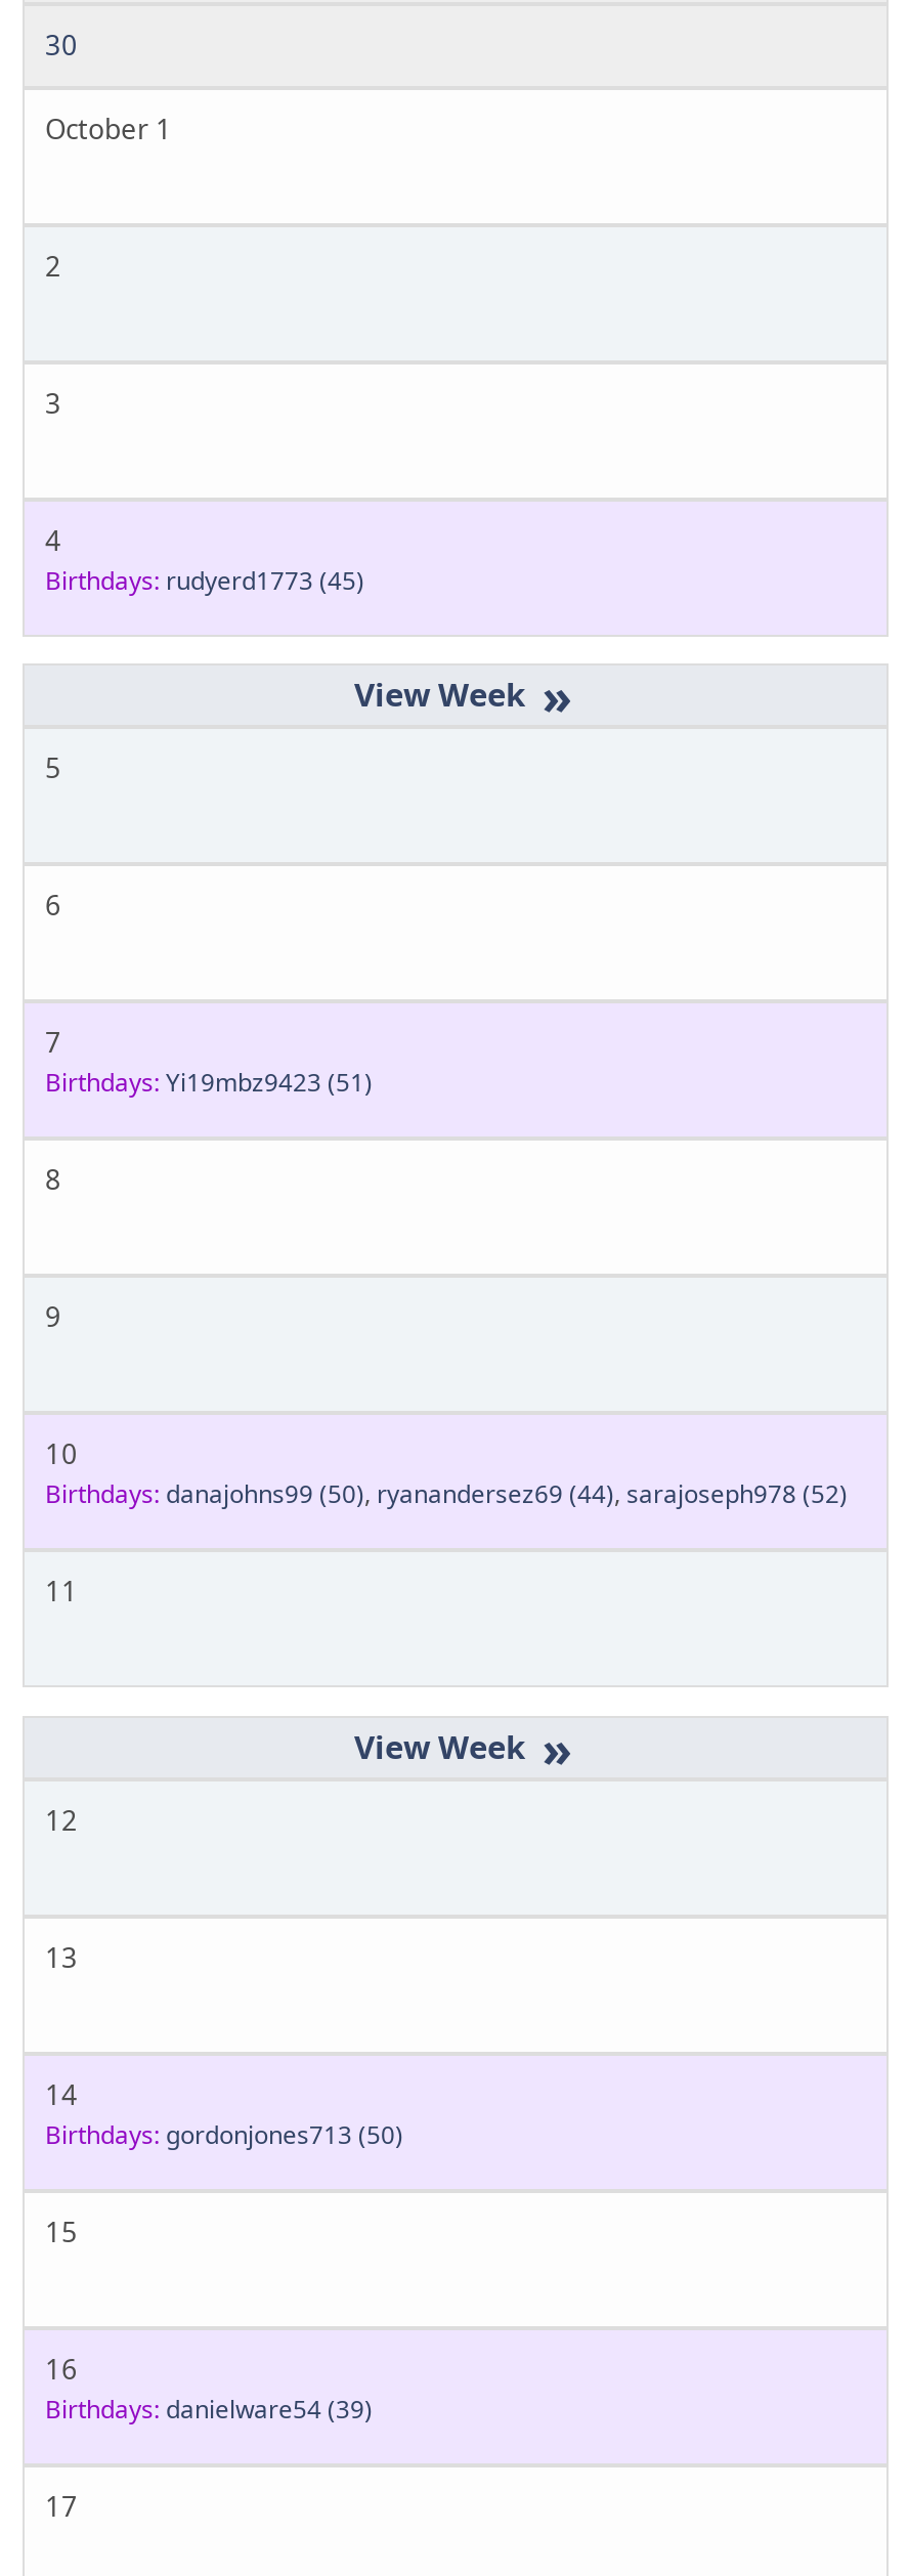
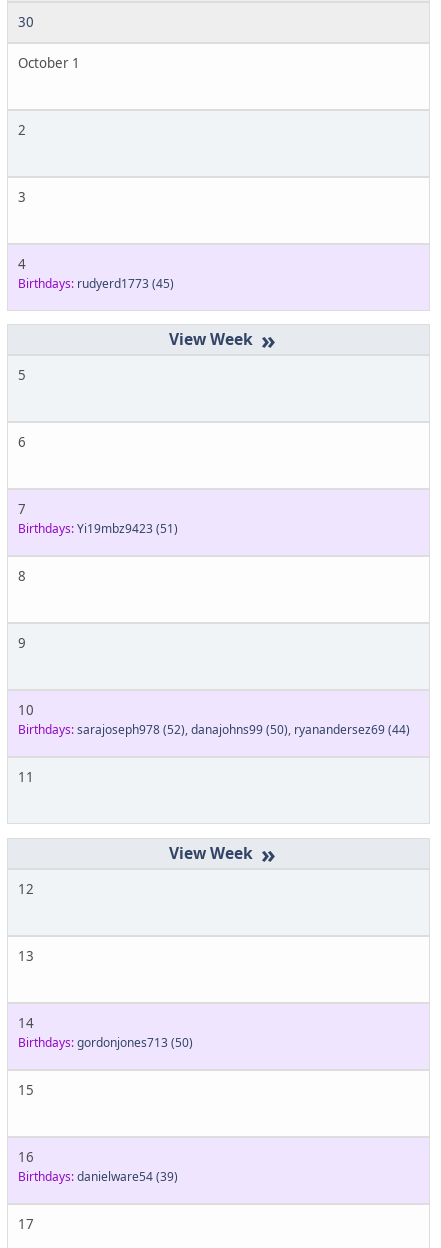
- Birthdays: danajohns99 (50), ryanandersez69 (44), sarajoseph978 (52)
+ Birthdays: sarajoseph978 (52), danajohns99 (50), ryanandersez69 (44)
